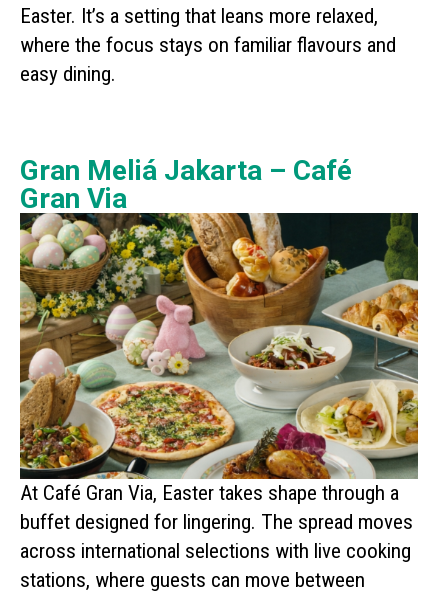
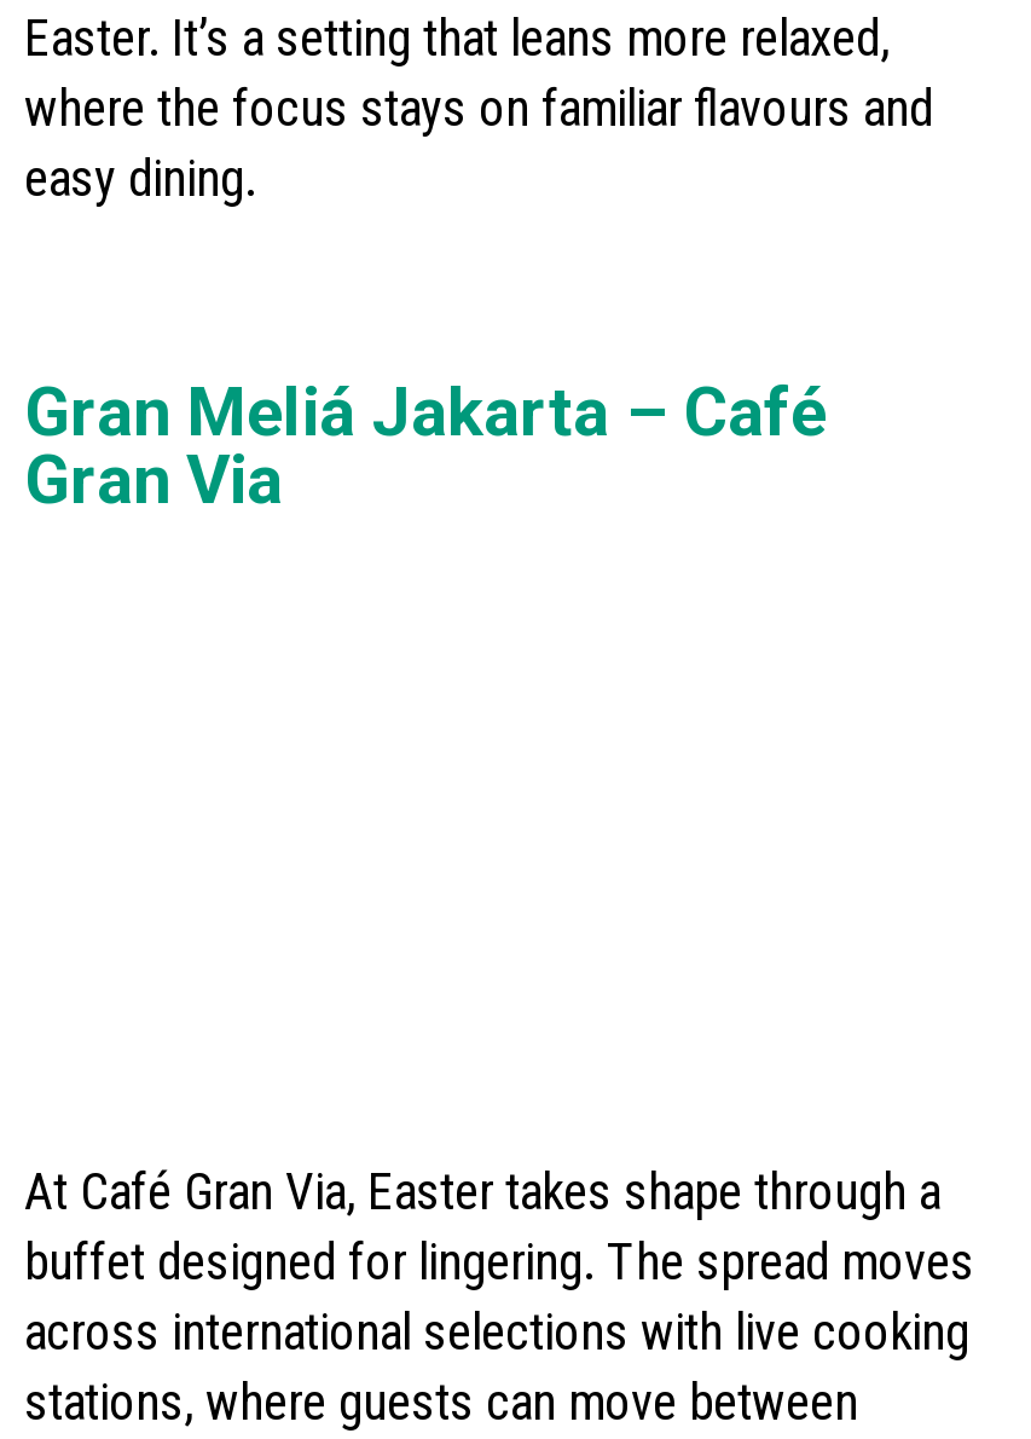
- [image]
